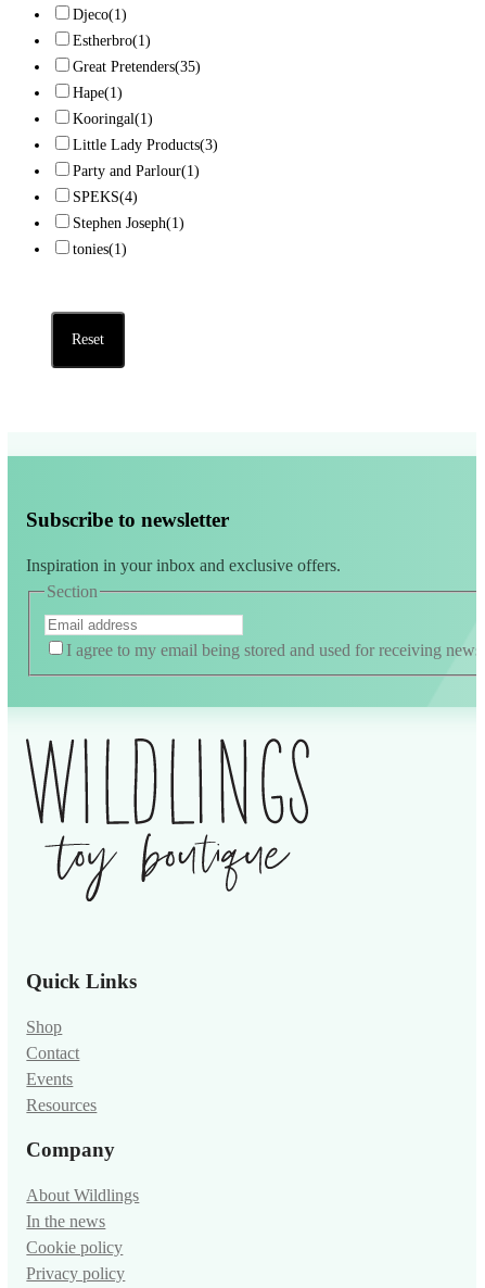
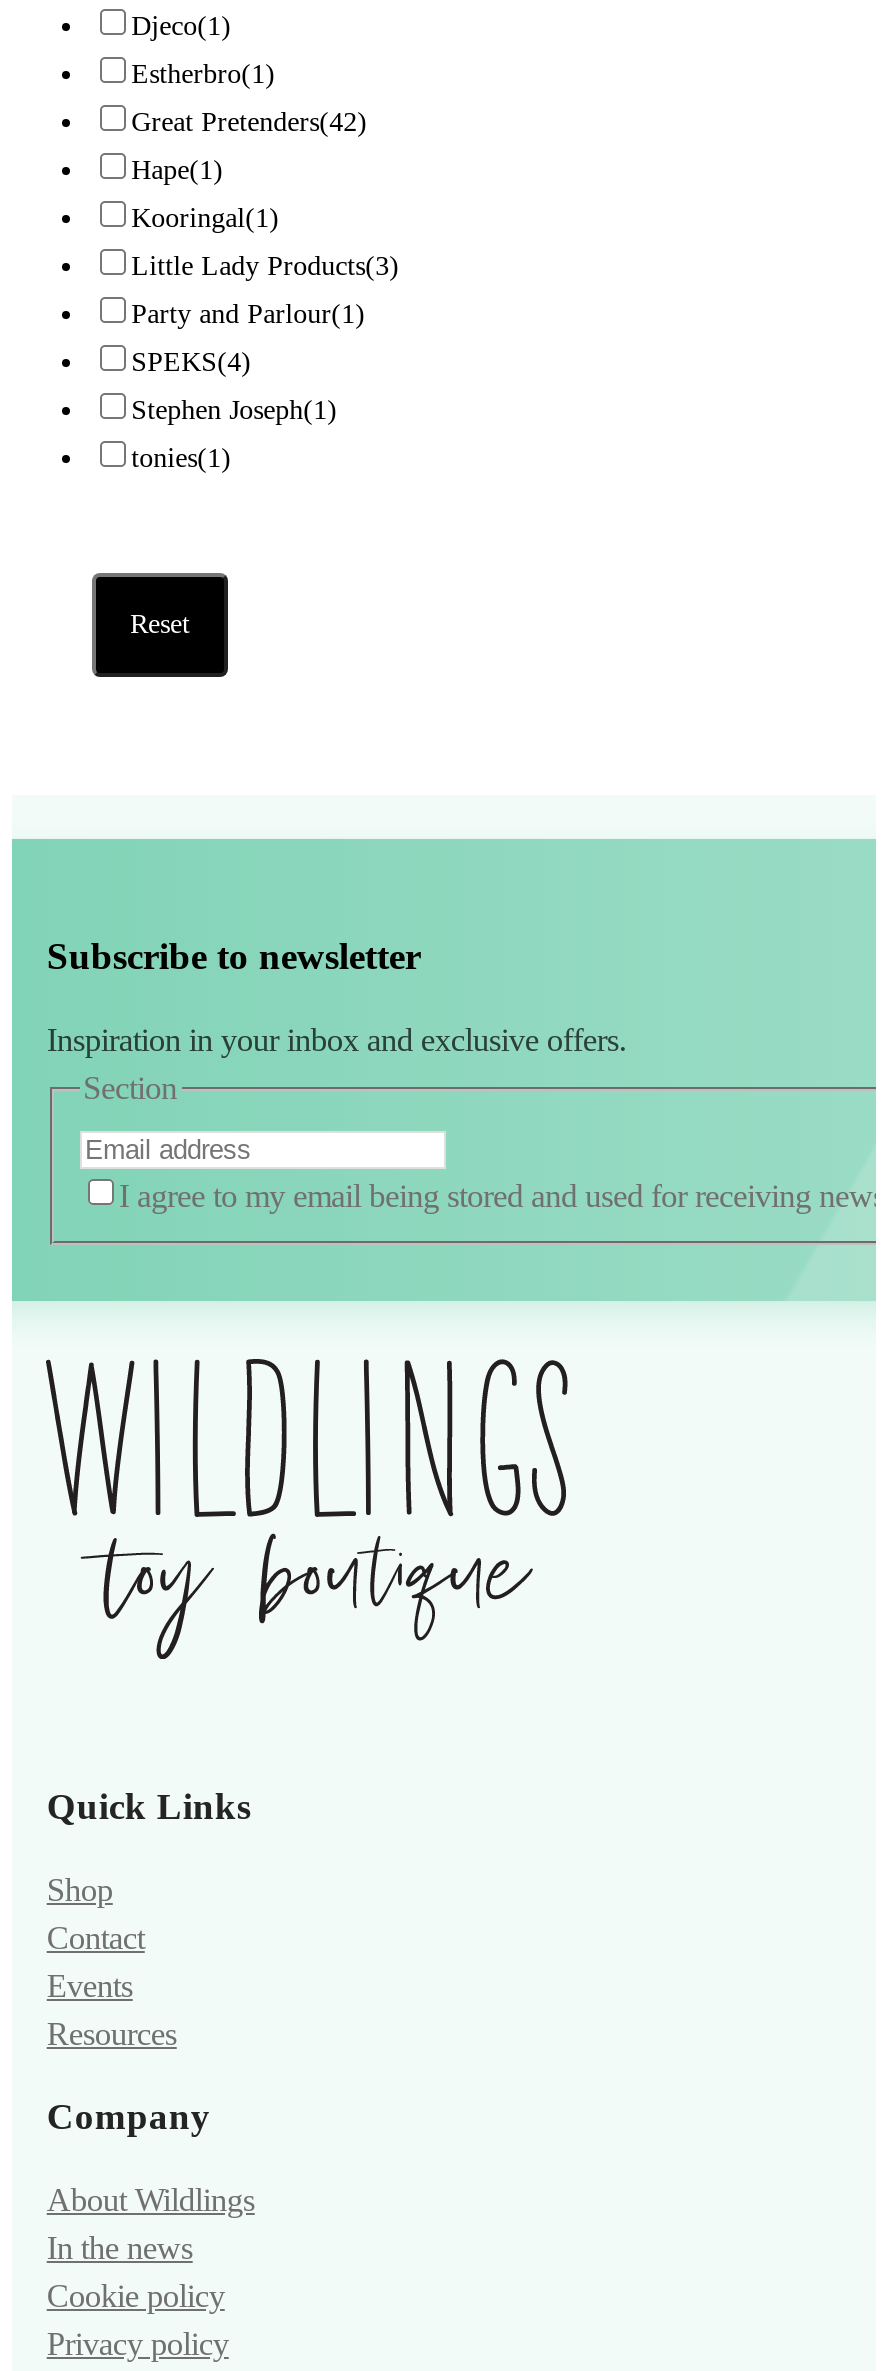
- Great Pretenders(35)
+ Great Pretenders(42)
